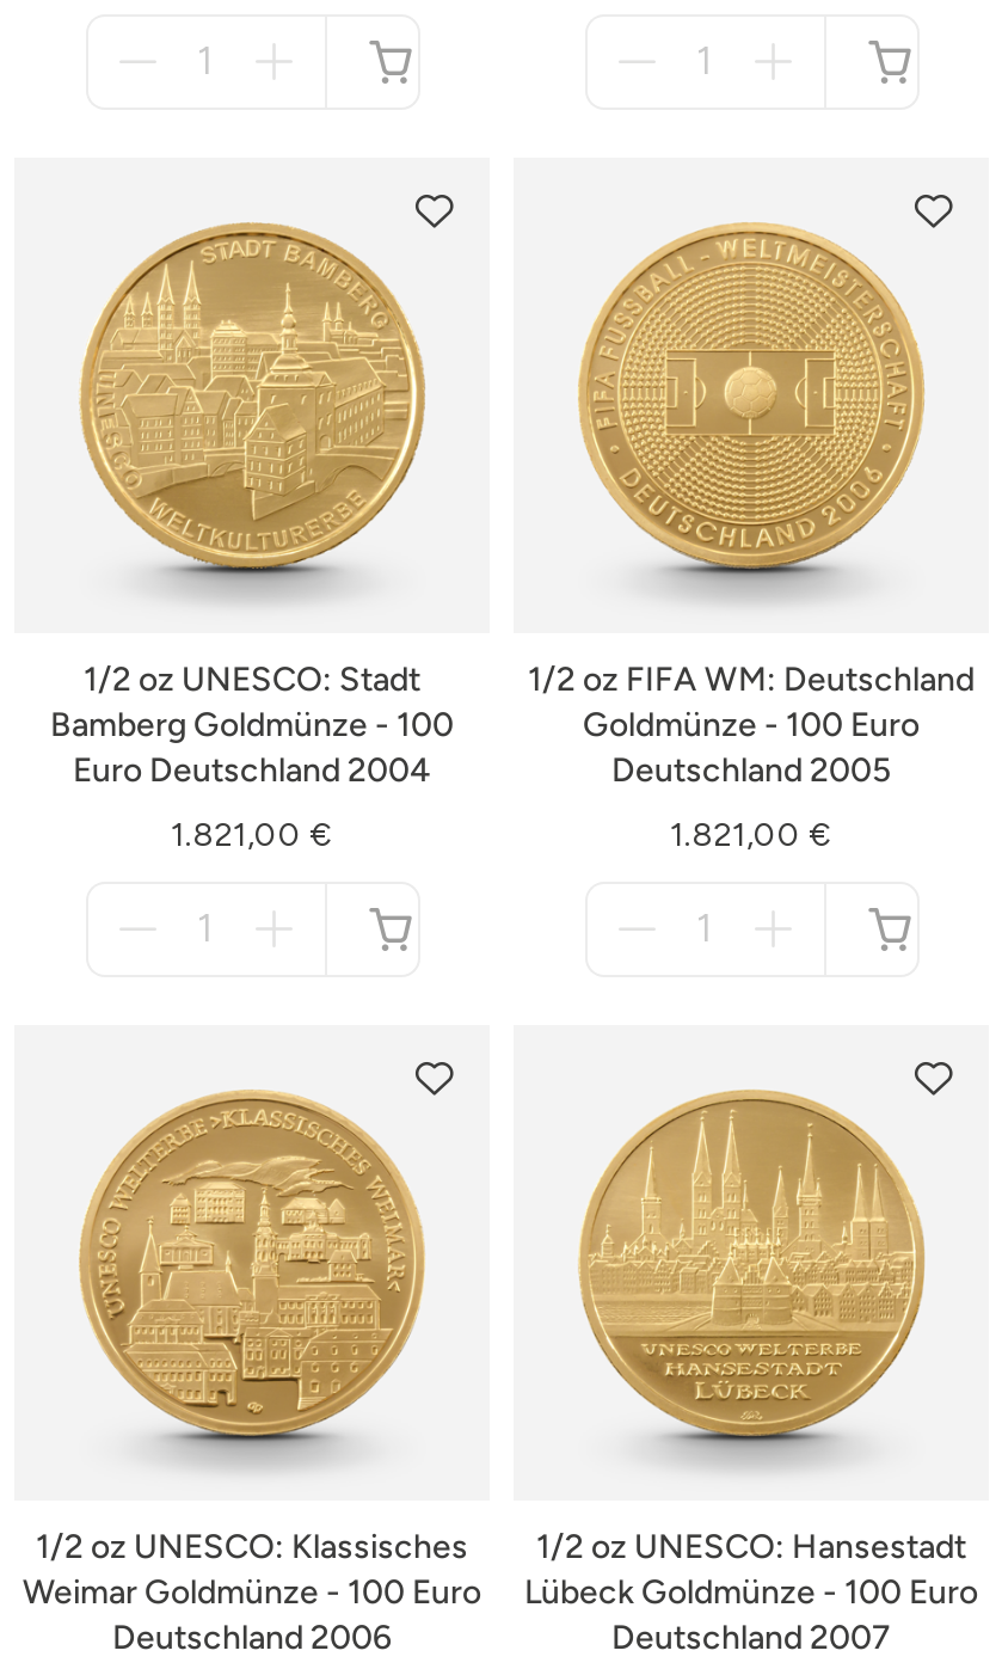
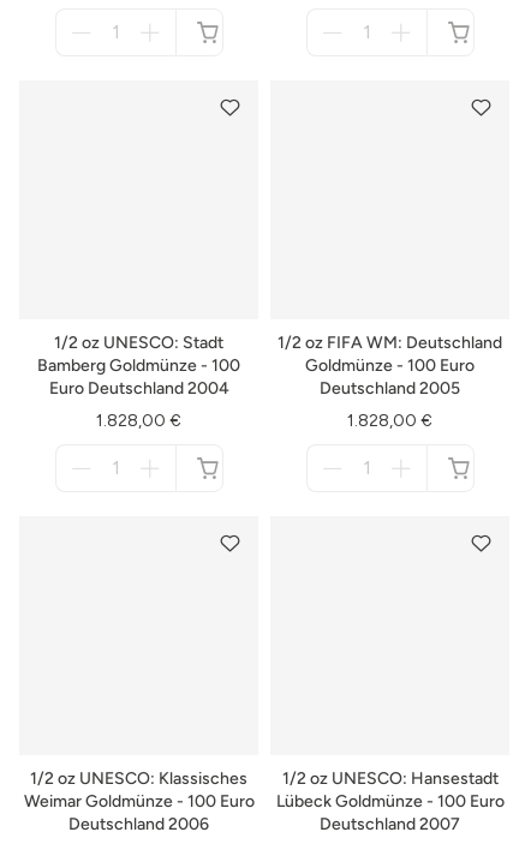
- [image]

- [image]

- 1.821,00 €
+ 1.828,00 €

- 1.821,00 €
+ 1.828,00 €

- [image]

- [image]
